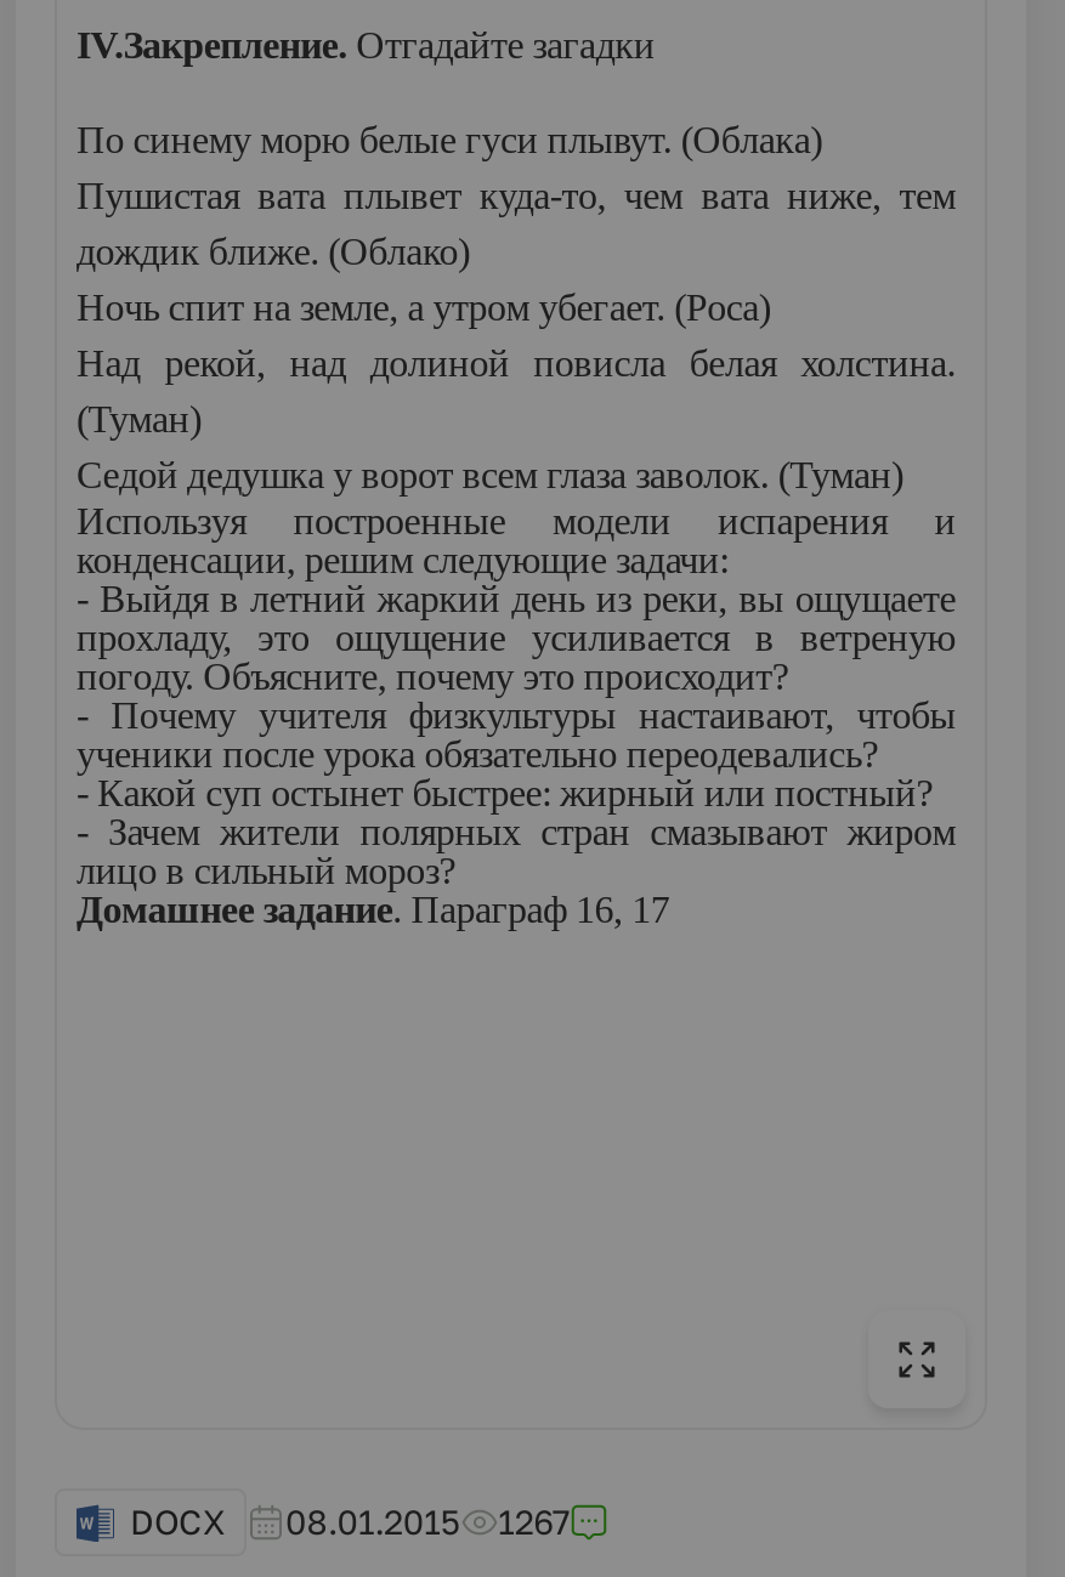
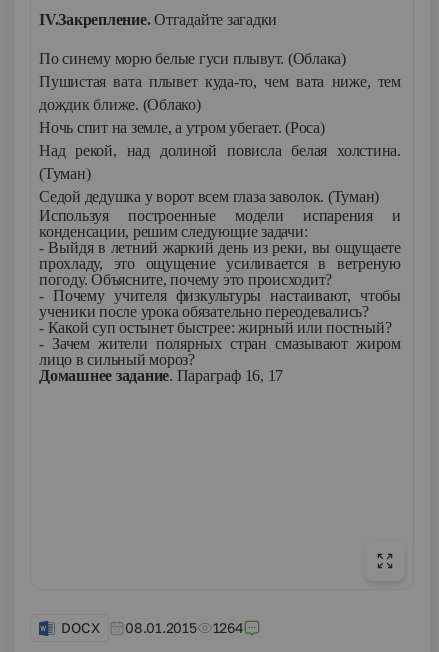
- DOCX 08.01.2015 1267
+ DOCX 08.01.2015 1264
